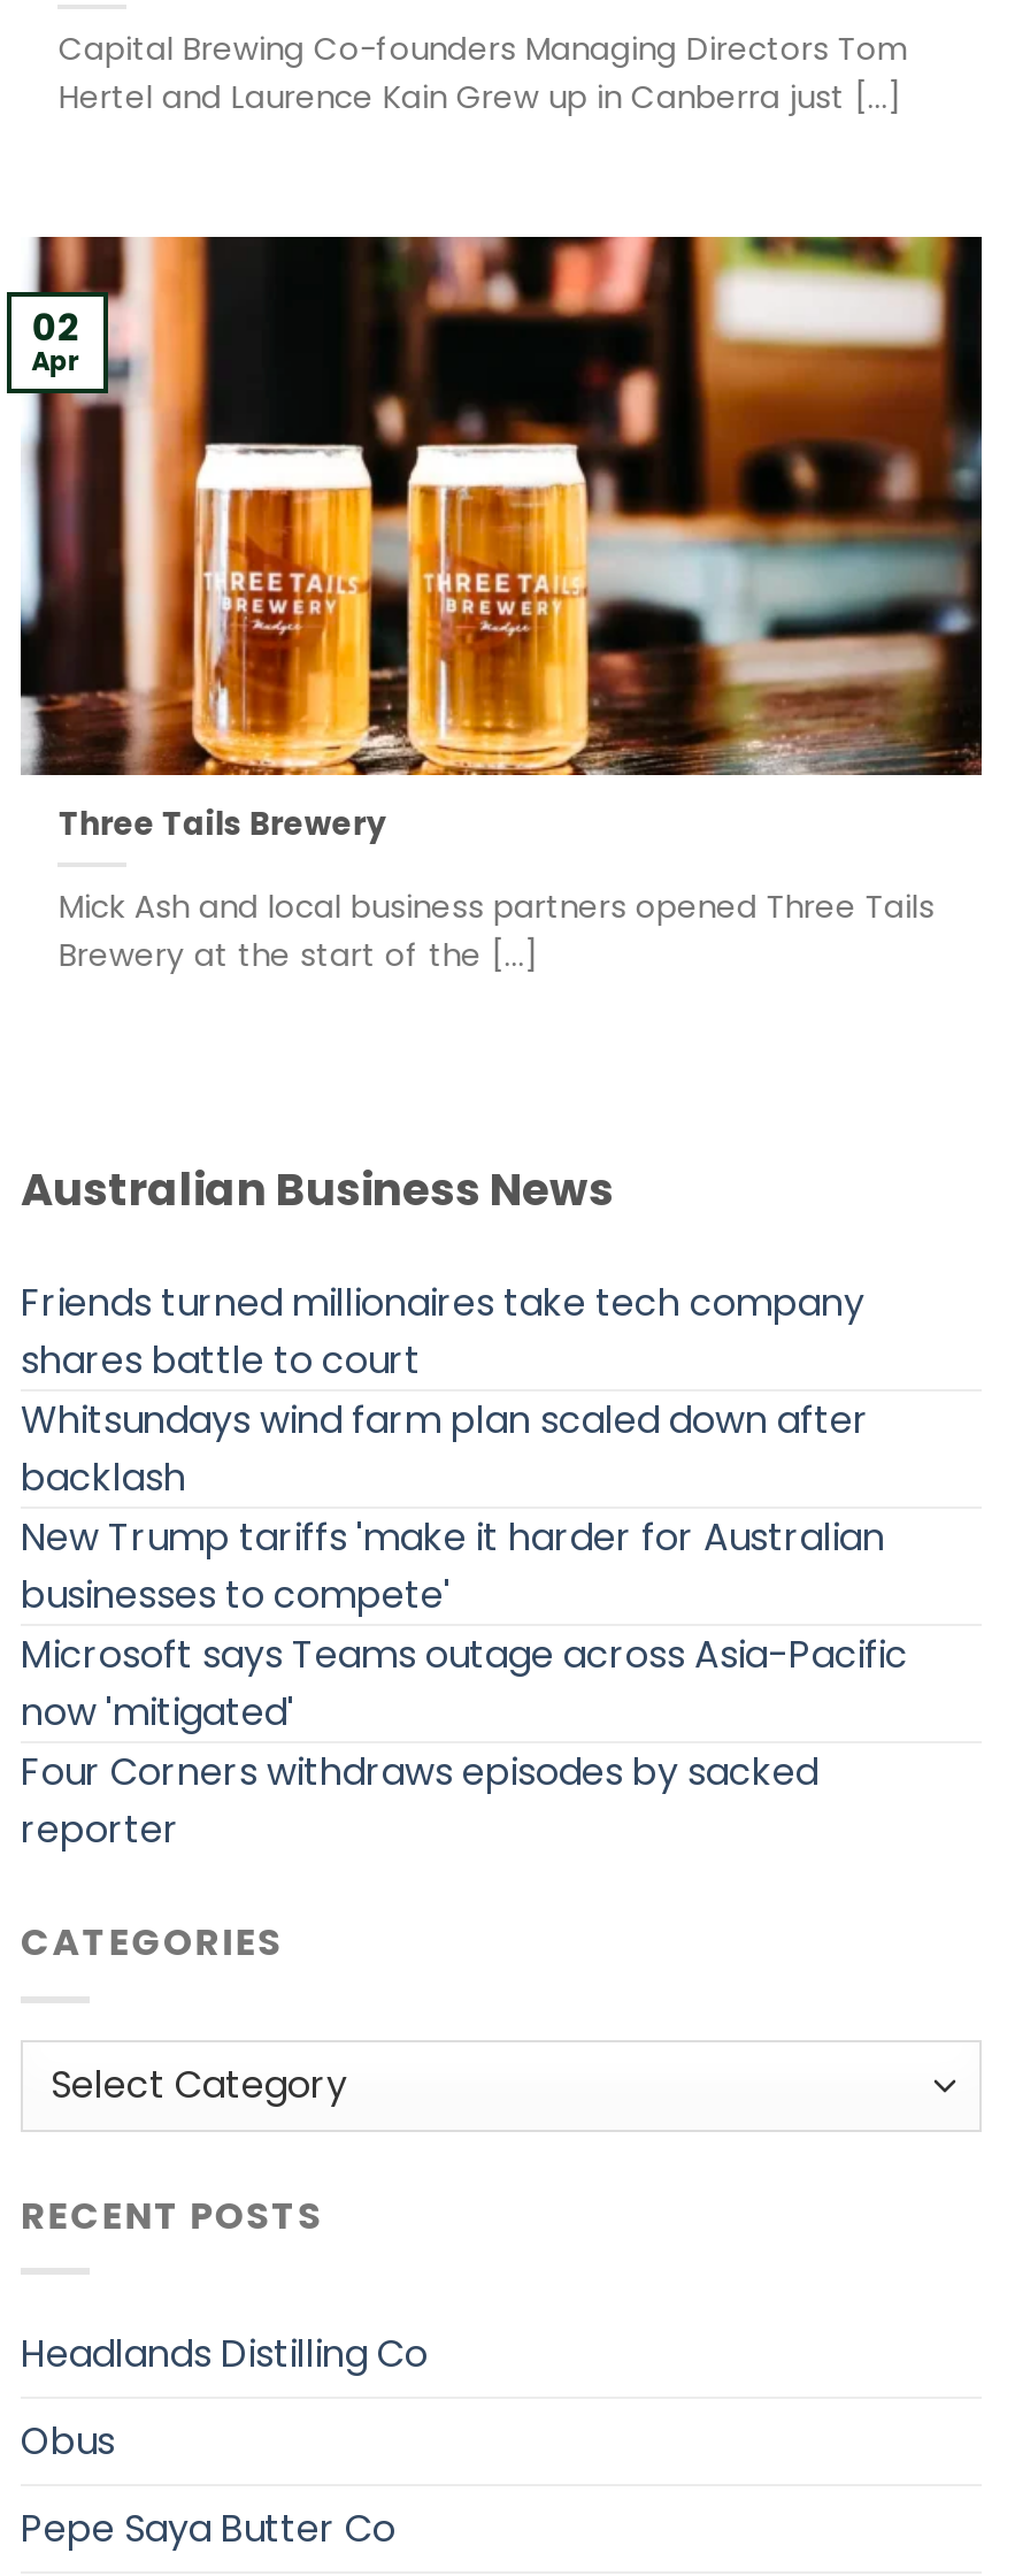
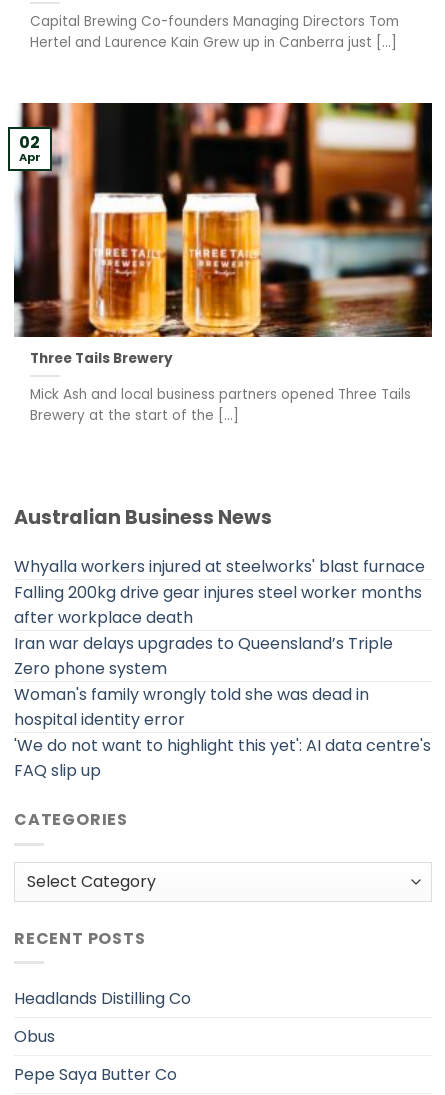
- Friends turned millionaires take tech company
- shares battle to court
- Whitsundays wind farm plan scaled down after
- backlash
- New Trump tariffs 'make it harder for Australian
- businesses to compete'
- Microsoft says Teams outage across Asia-Pacific
- now 'mitigated'
- Four Corners withdraws episodes by sacked
- reporter
+ Whyalla workers injured at steelworks' blast furnace
+ Falling 200kg drive gear injures steel worker months
+ after workplace death
+ Iran war delays upgrades to Queensland’s Triple
+ Zero phone system
+ Woman's family wrongly told she was dead in
+ hospital identity error
+ 'We do not want to highlight this yet': AI data centre's
+ FAQ slip up
